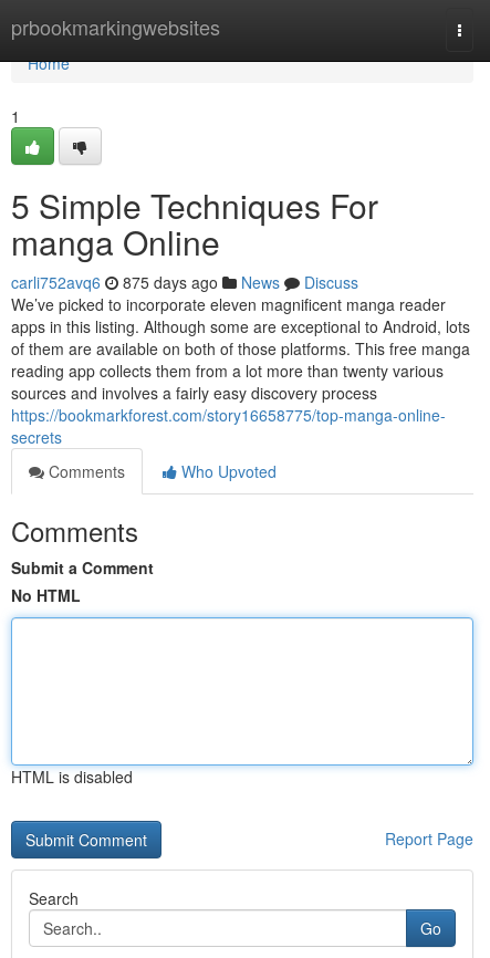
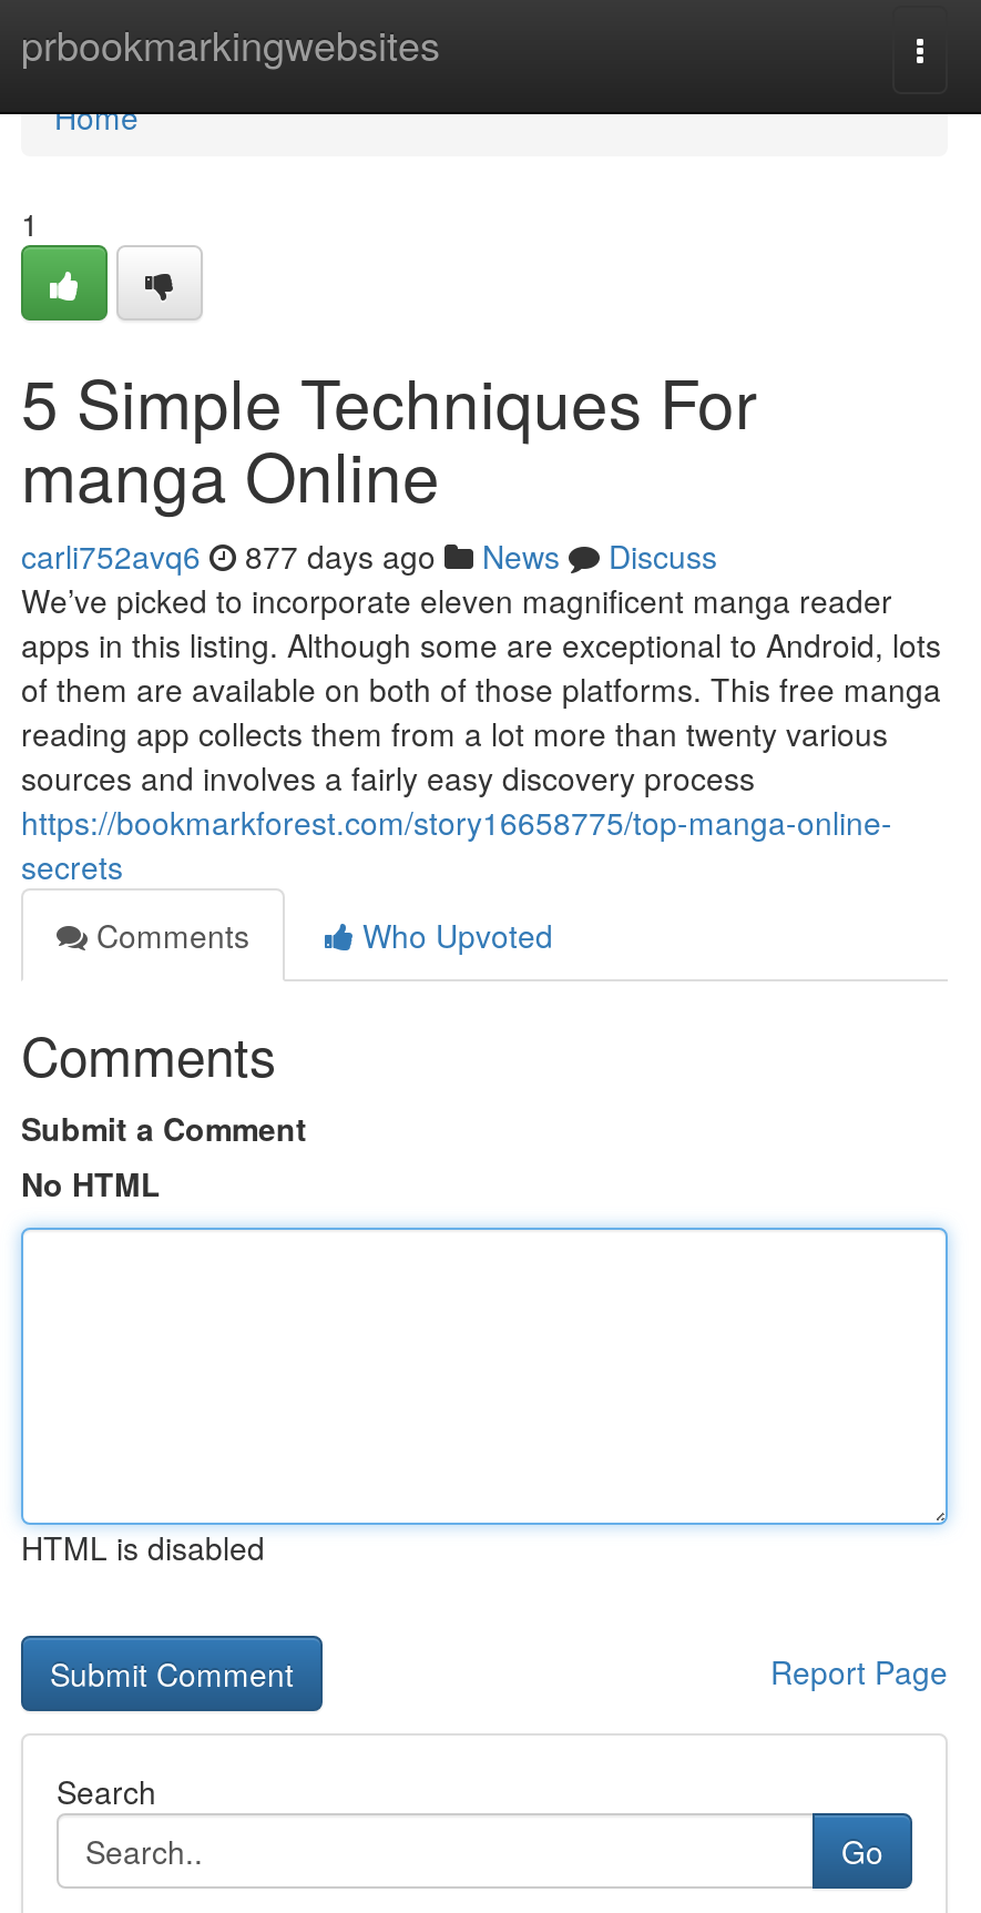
- carli752avq6 875 days ago News Discuss
+ carli752avq6 877 days ago News Discuss
